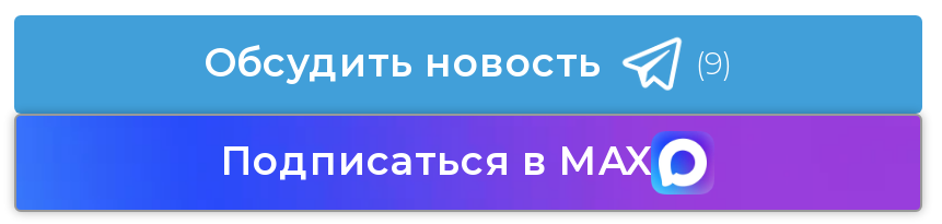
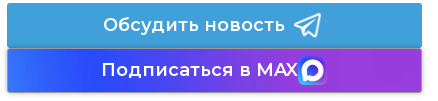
- (9)
